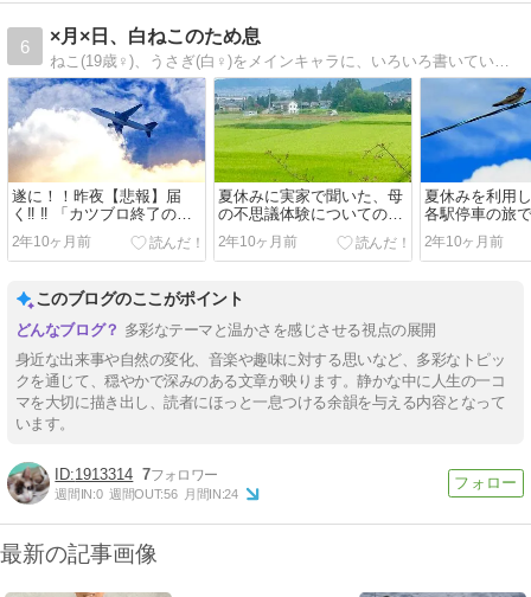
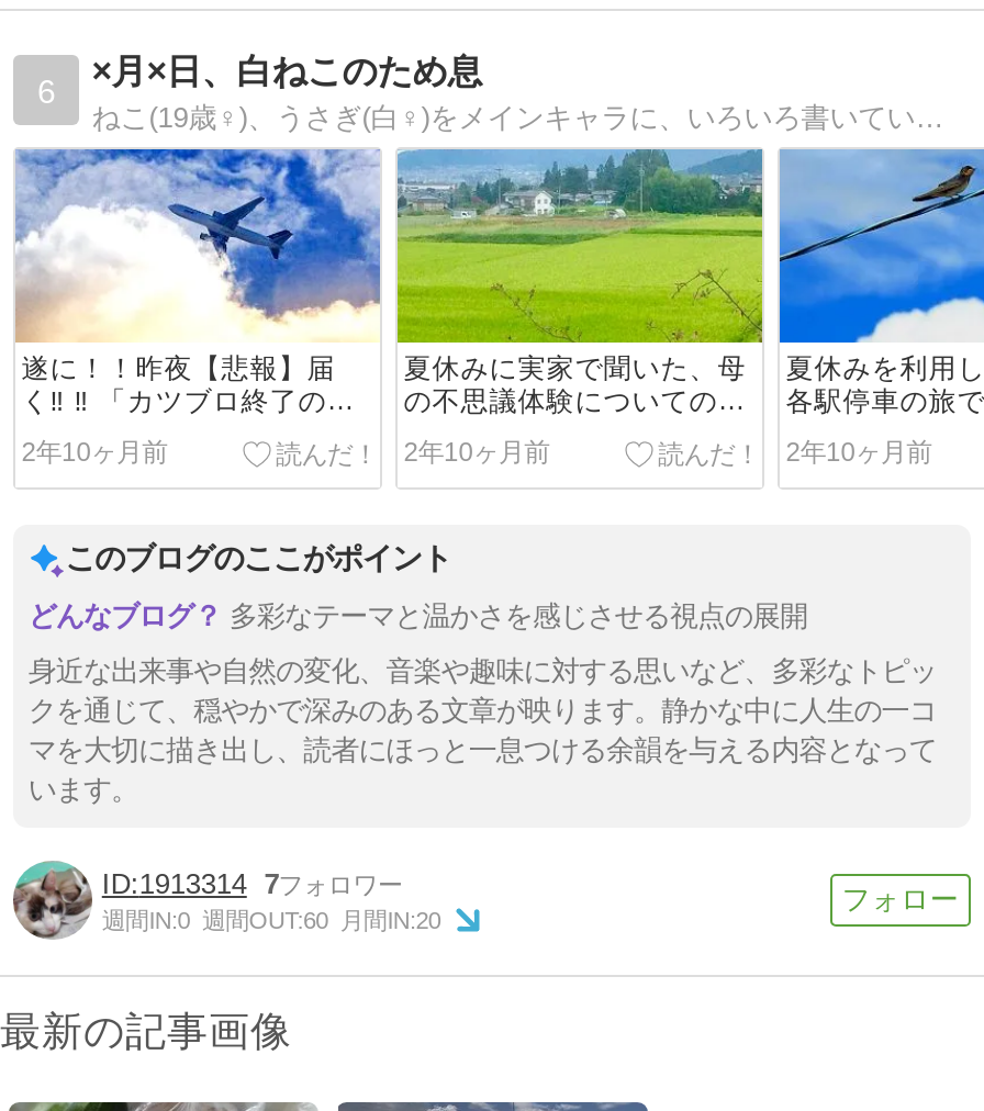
- 週間IN:0 週間OUT:56 月間IN:24
+ 週間IN:0 週間OUT:60 月間IN:20
